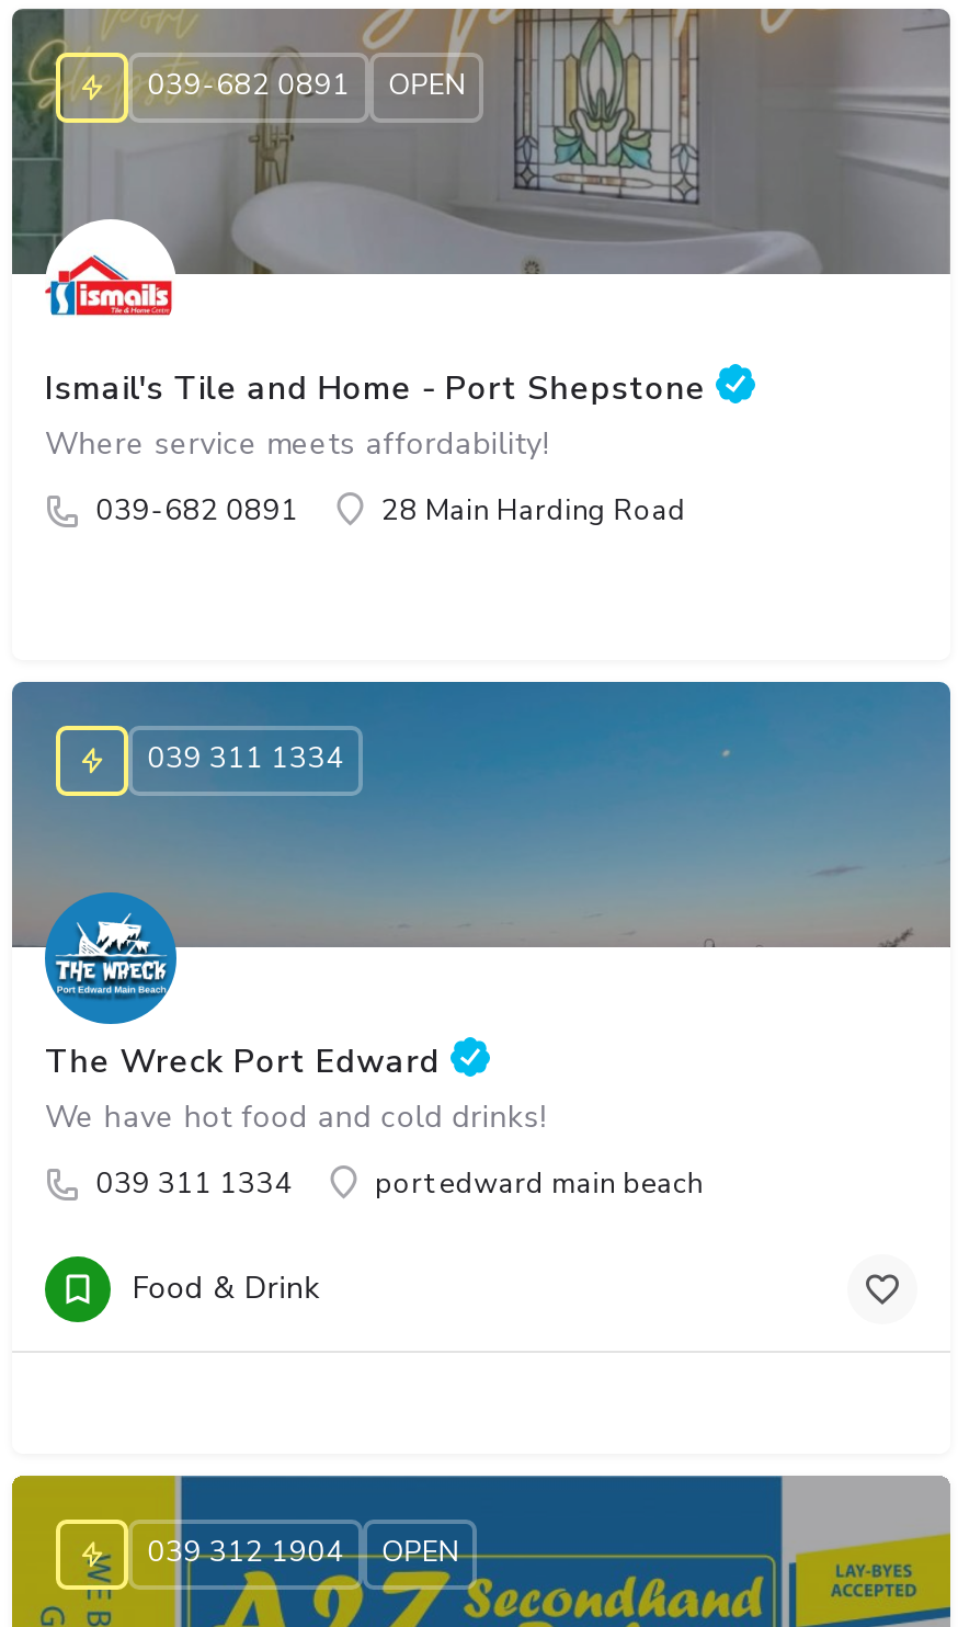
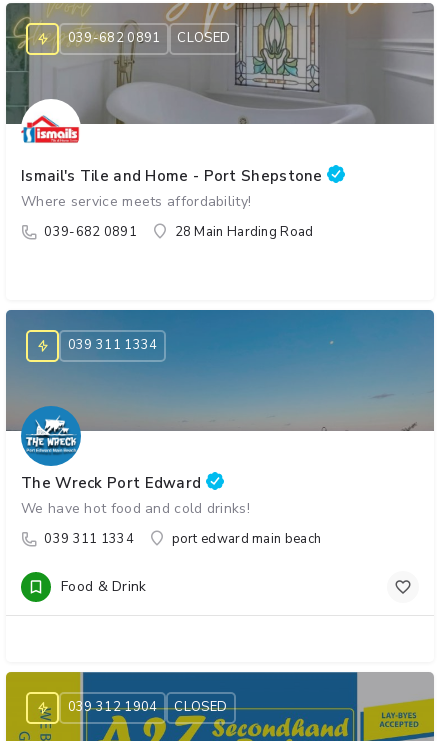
- OPEN
+ CLOSED

- OPEN
+ CLOSED
